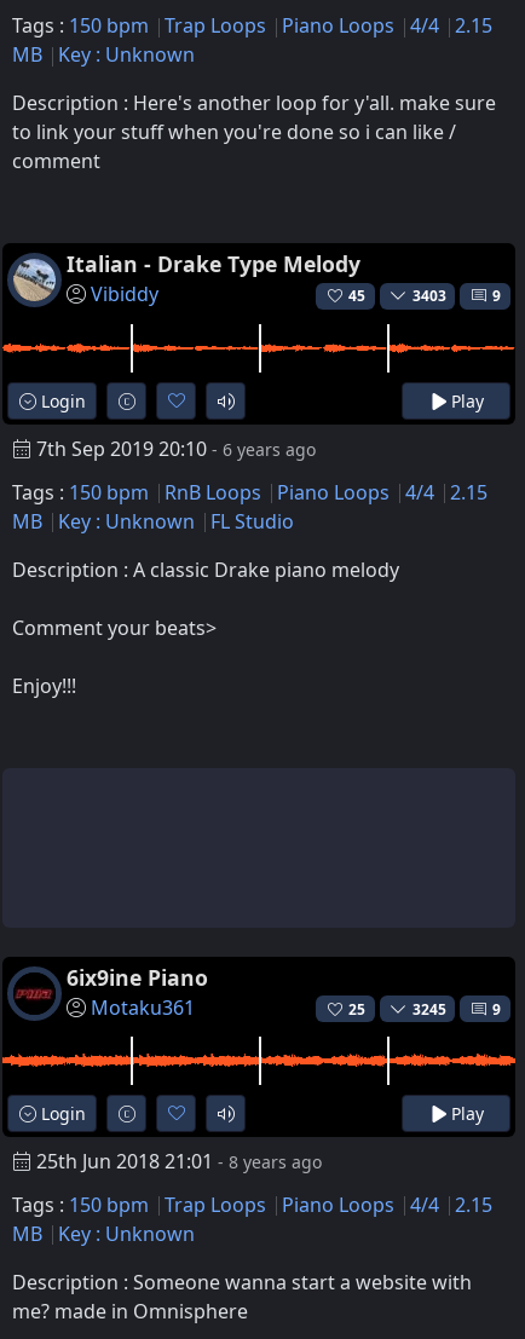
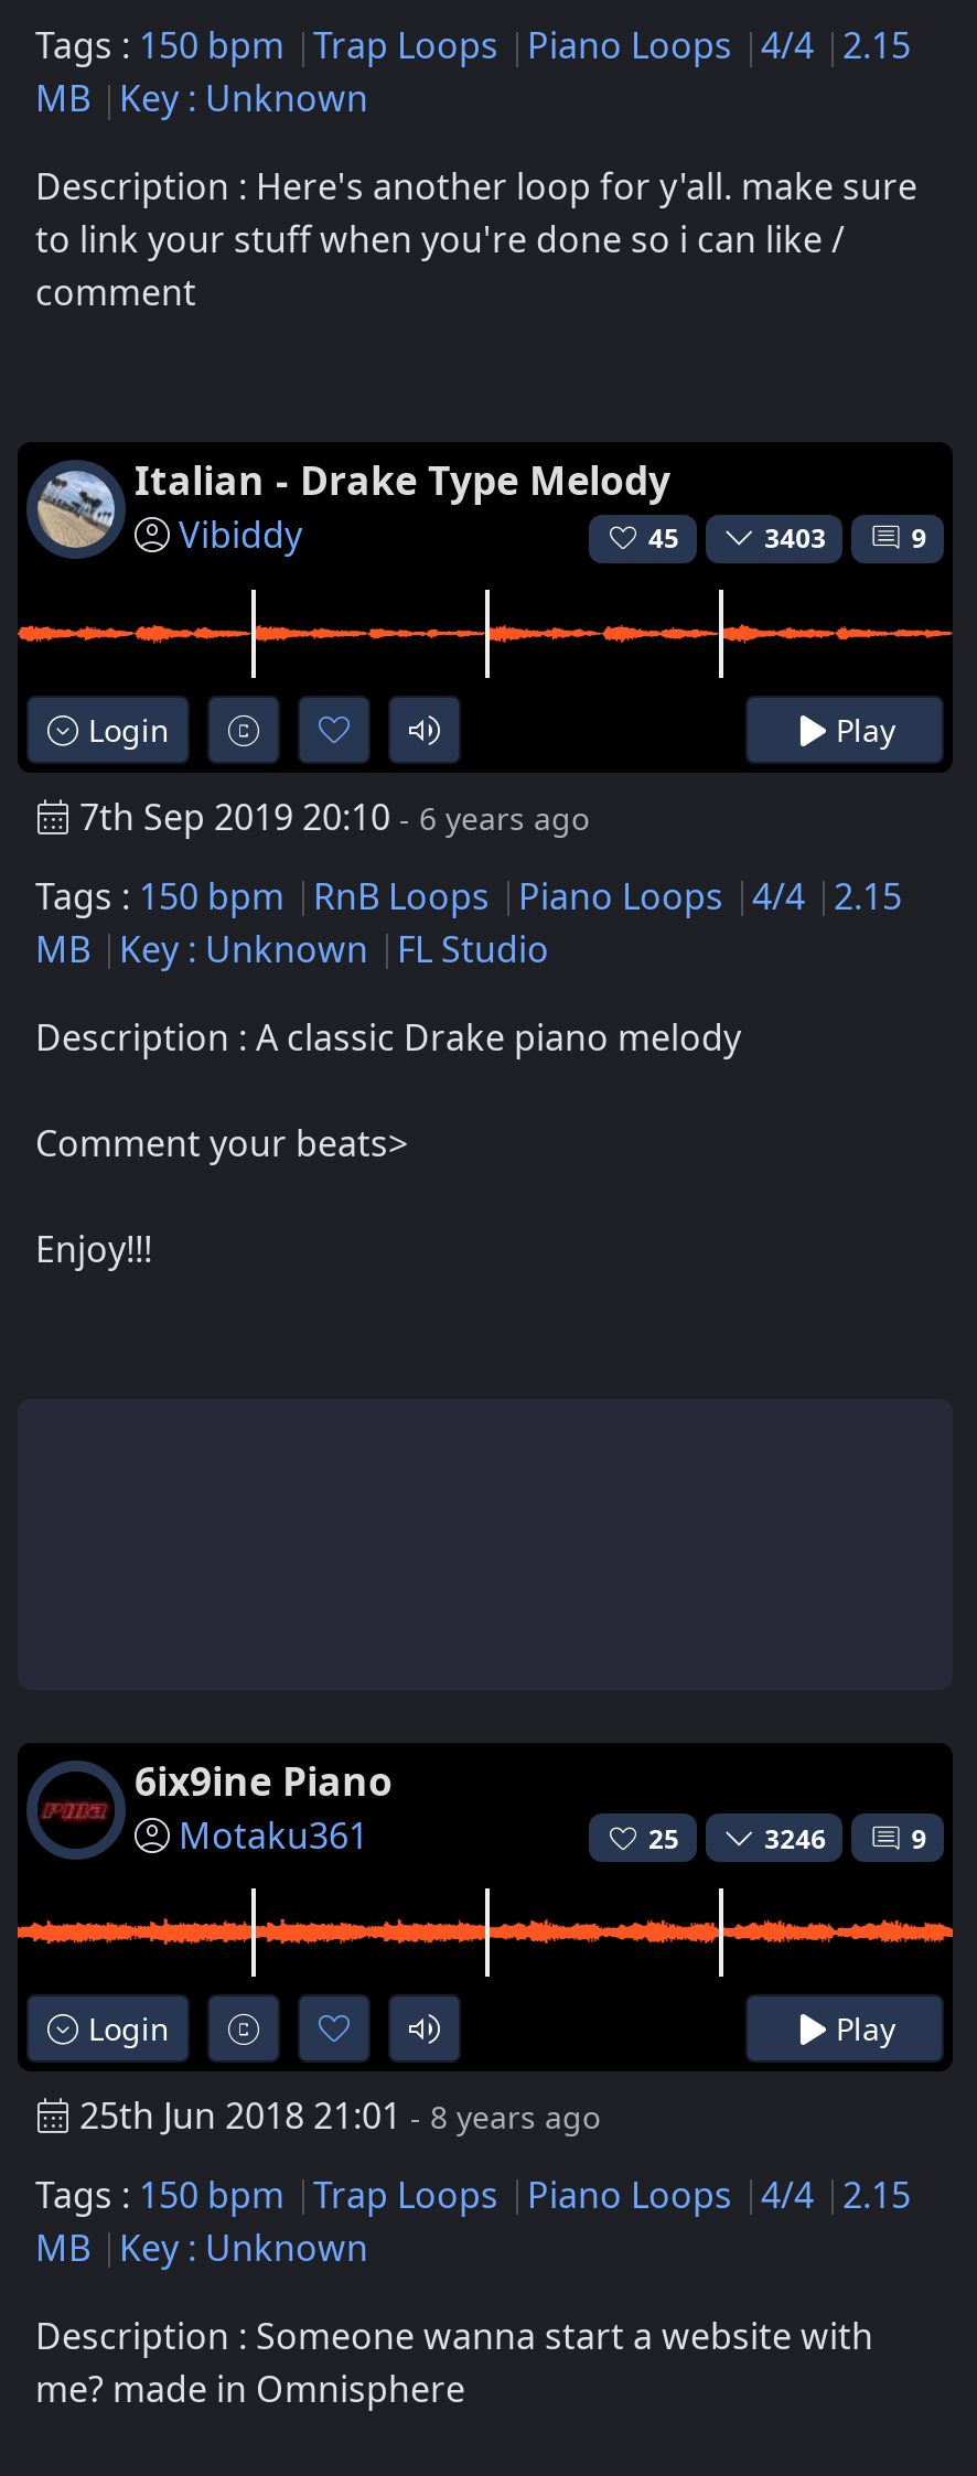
- 3245
+ 3246
